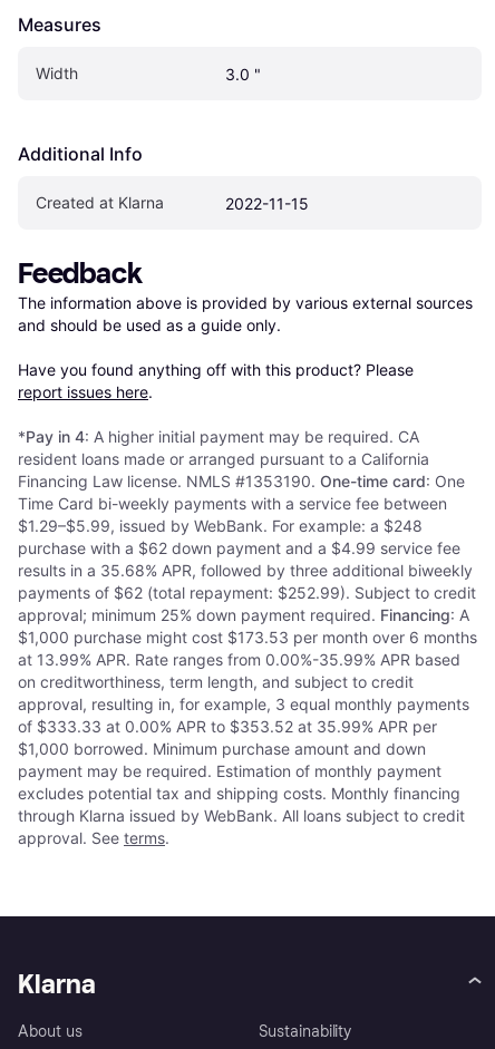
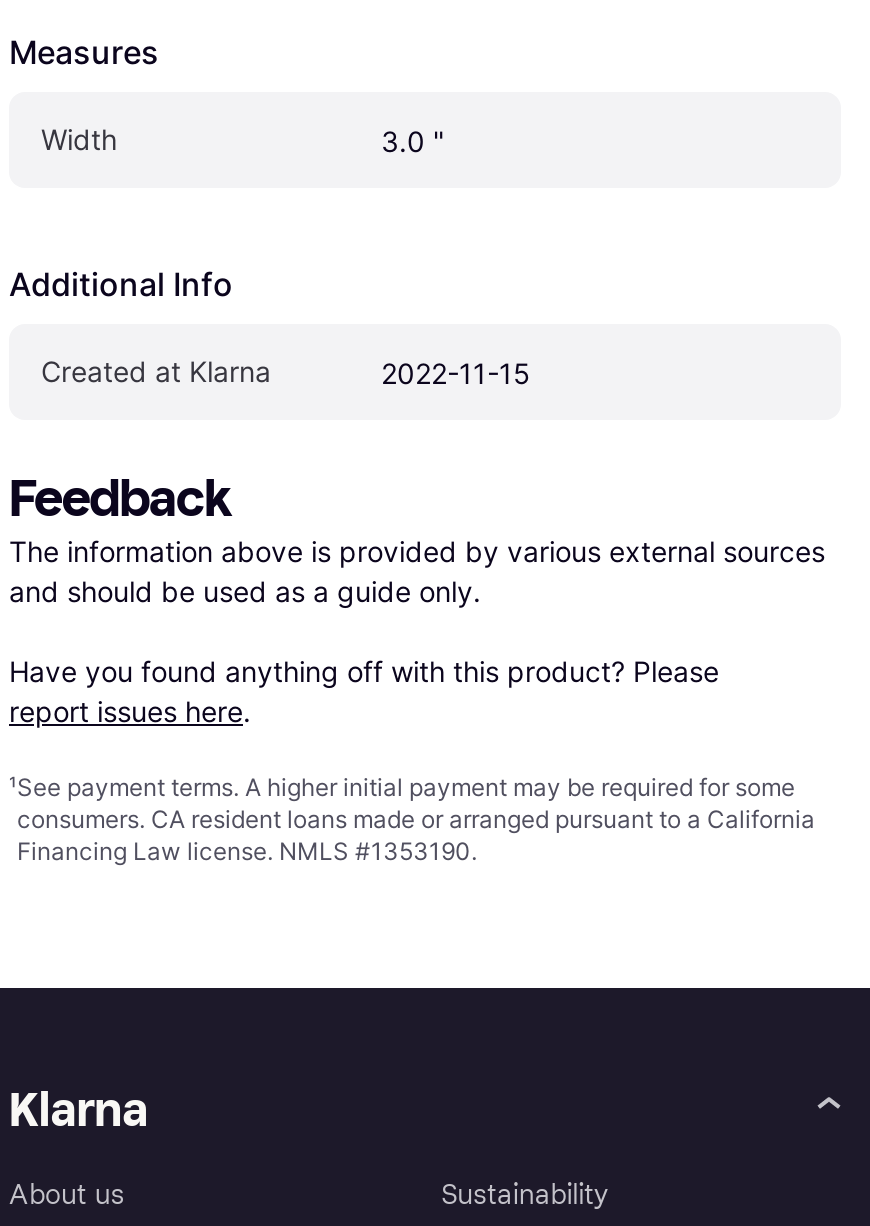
- *Pay in 4: A higher initial payment may be required. CA
- resident loans made or arranged pursuant to a California
- Financing Law license. NMLS #1353190. One-time card: One
- Time Card bi-weekly payments with a service fee between
- $1.29–$5.99, issued by WebBank. For example: a $248
- purchase with a $62 down payment and a $4.99 service fee
- results in a 35.68% APR, followed by three additional biweekly
- payments of $62 (total repayment: $252.99). Subject to credit
- approval; minimum 25% down payment required. Financing: A
- $1,000 purchase might cost $173.53 per month over 6 months
- at 13.99% APR. Rate ranges from 0.00%-35.99% APR based
- on creditworthiness, term length, and subject to credit
- approval, resulting in, for example, 3 equal monthly payments
- of $333.33 at 0.00% APR to $353.52 at 35.99% APR per
- $1,000 borrowed. Minimum purchase amount and down
- payment may be required. Estimation of monthly payment
- excludes potential tax and shipping costs. Monthly financing
- through Klarna issued by WebBank. All loans subject to credit
- approval. See terms.
+ ¹See payment terms. A higher initial payment may be required for some
+ consumers. CA resident loans made or arranged pursuant to a California
+ Financing Law license. NMLS #1353190.
